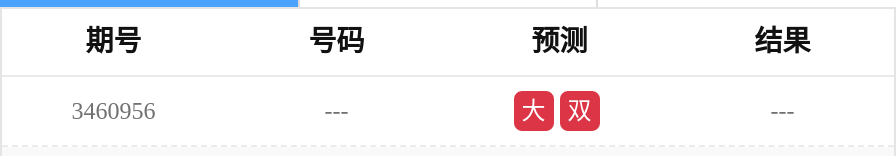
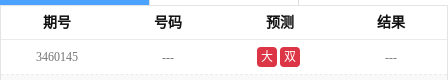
- 3460956
+ 3460145
